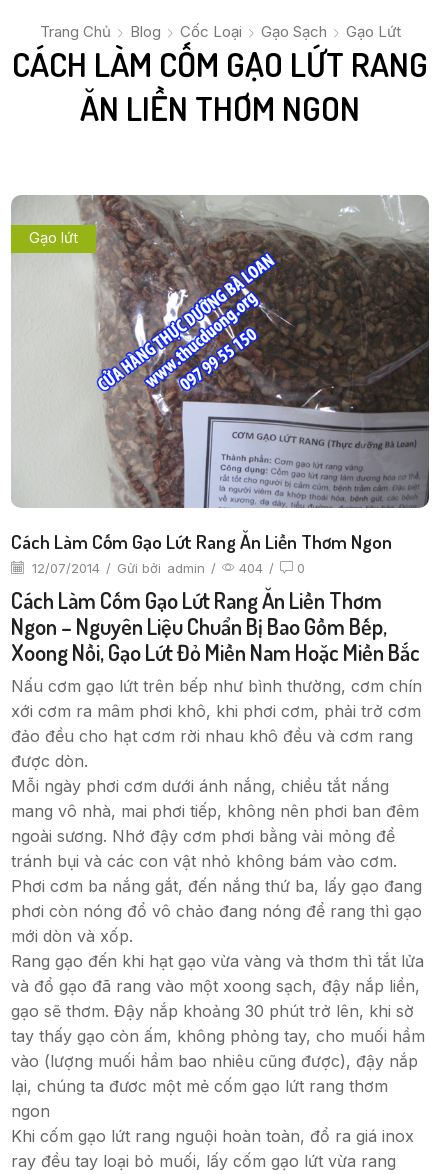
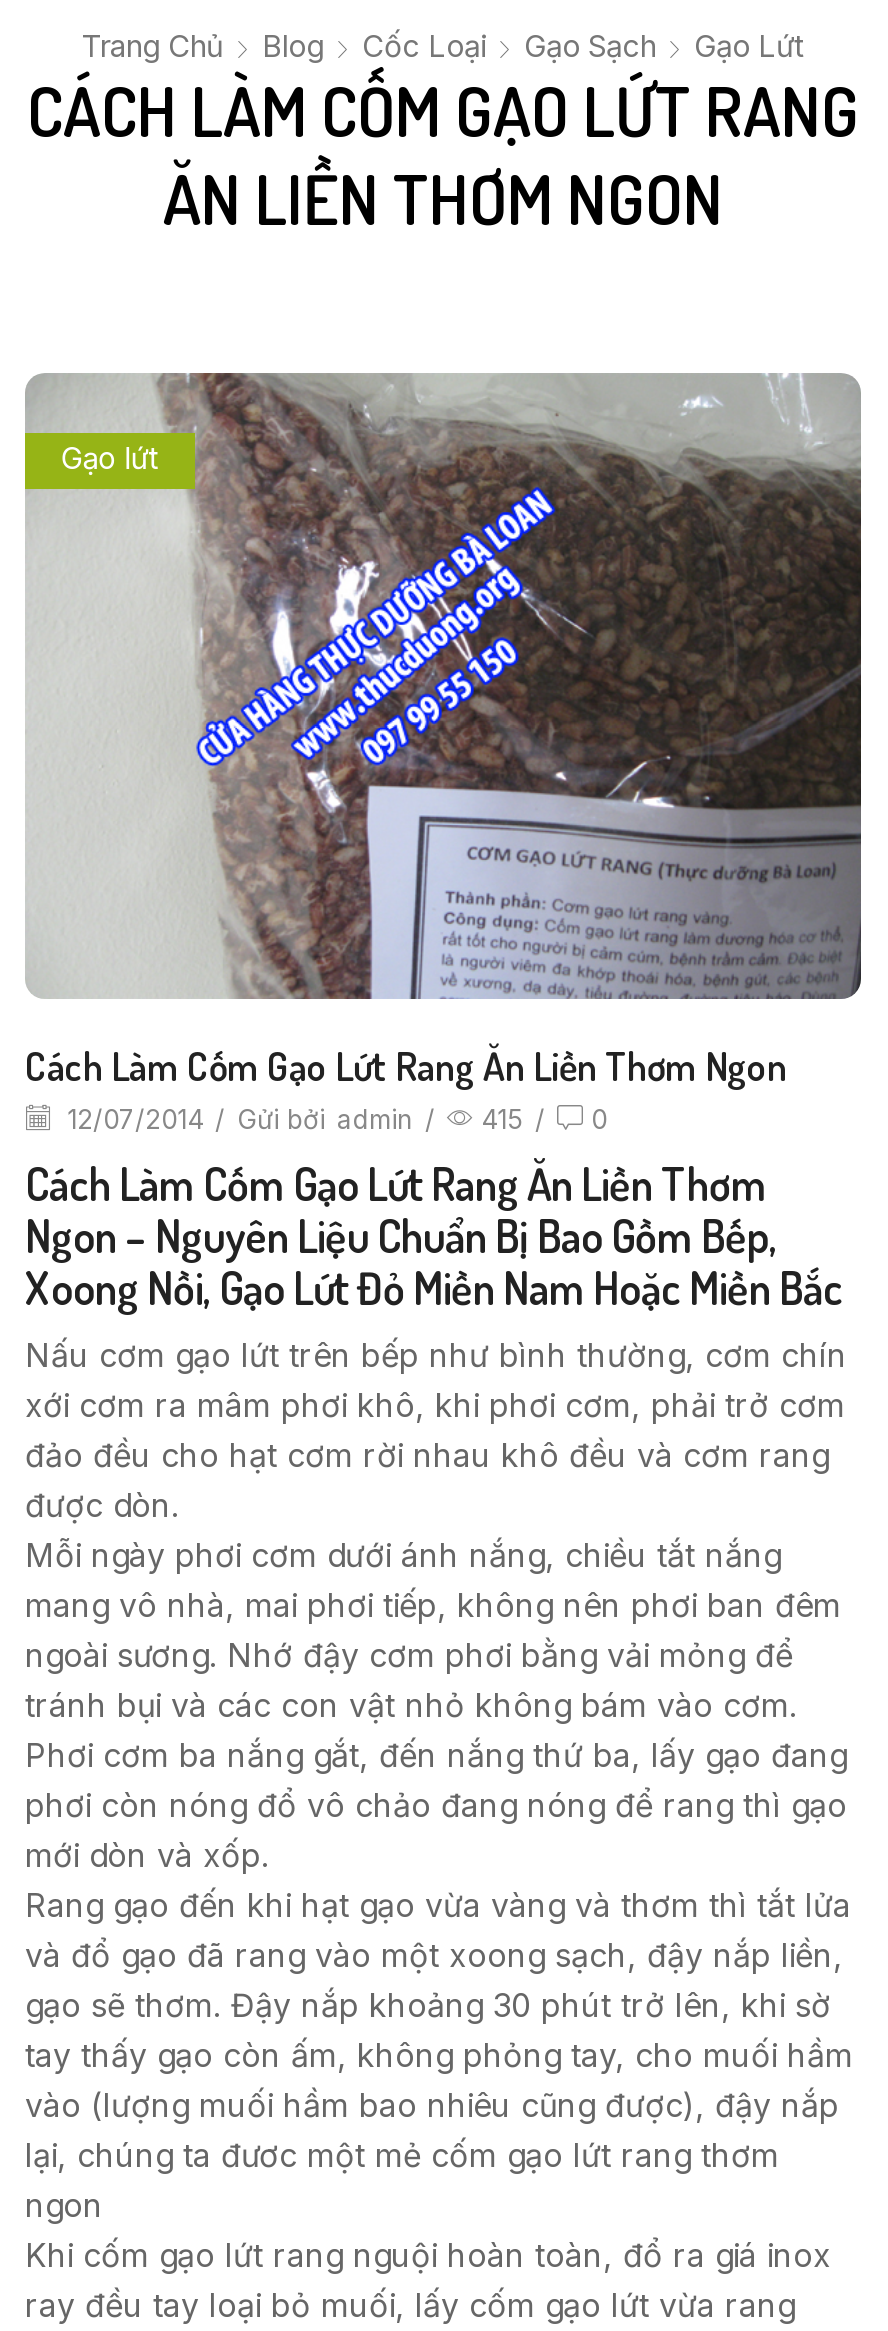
- 12/07/2014 / Gửi bởi admin / 404 / 0
+ 12/07/2014 / Gửi bởi admin / 415 / 0
